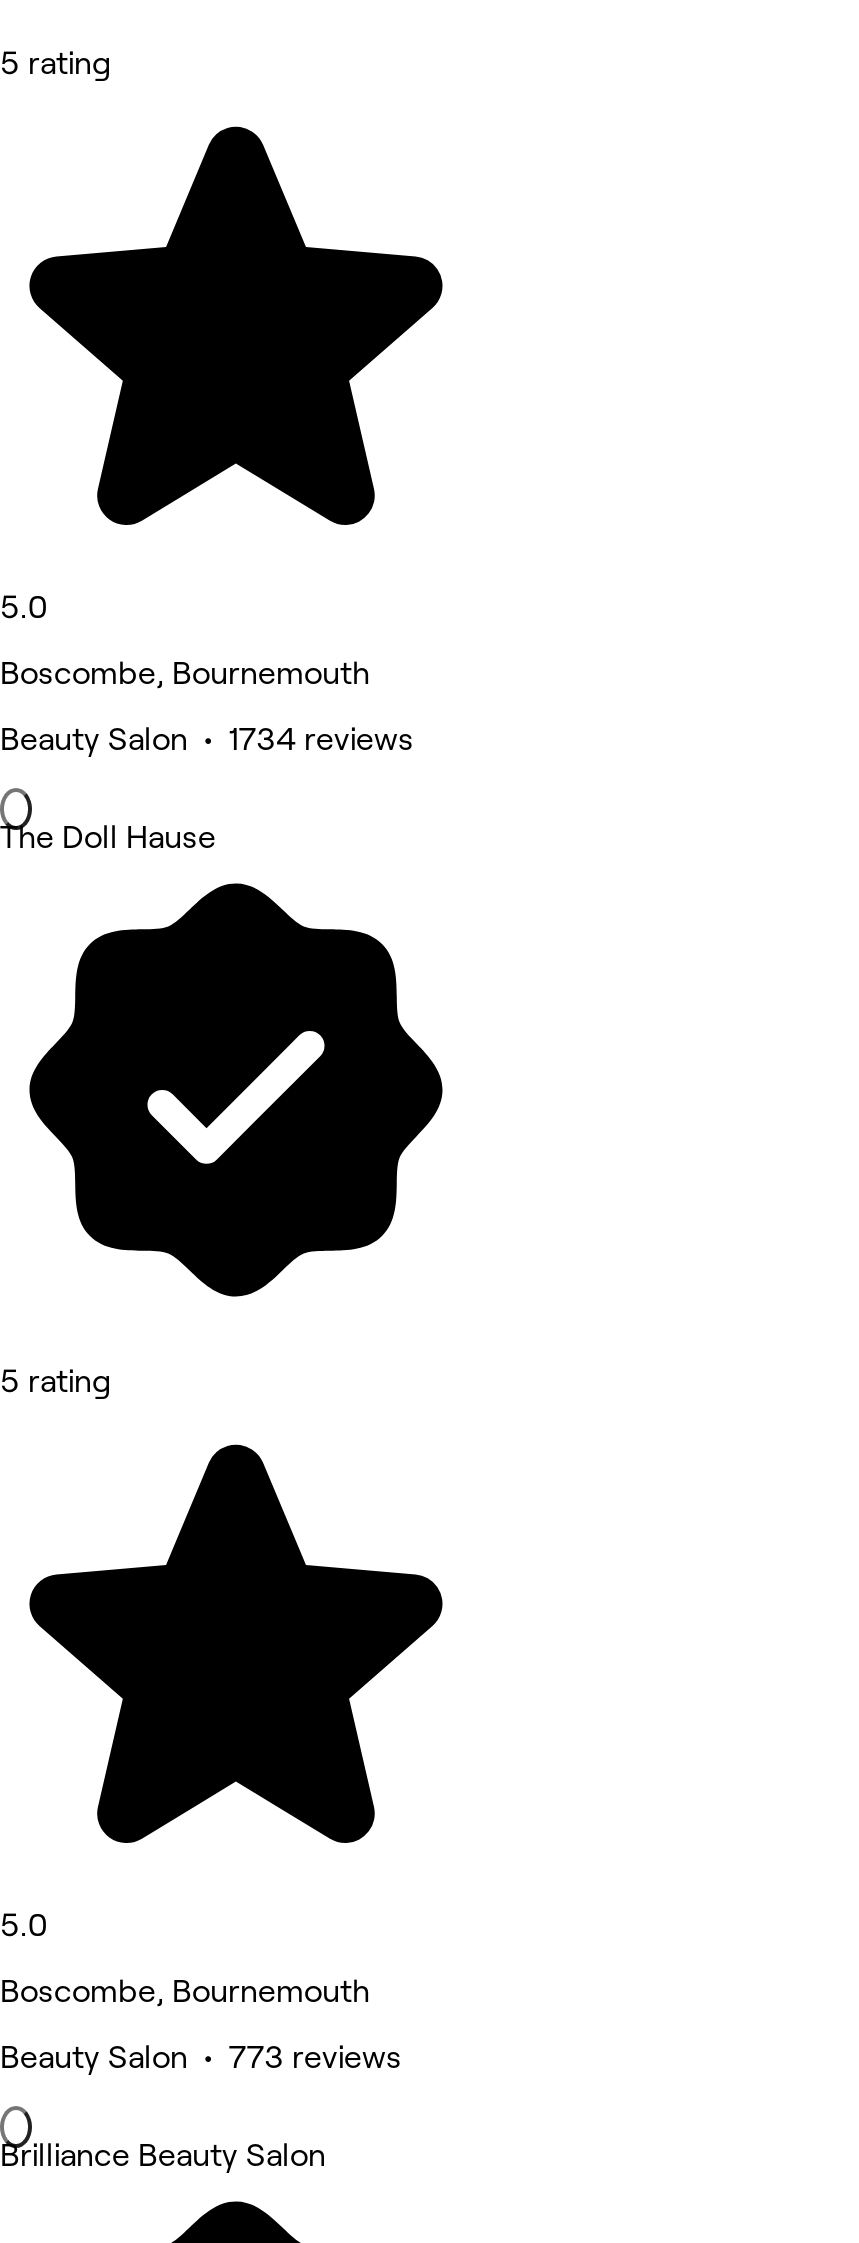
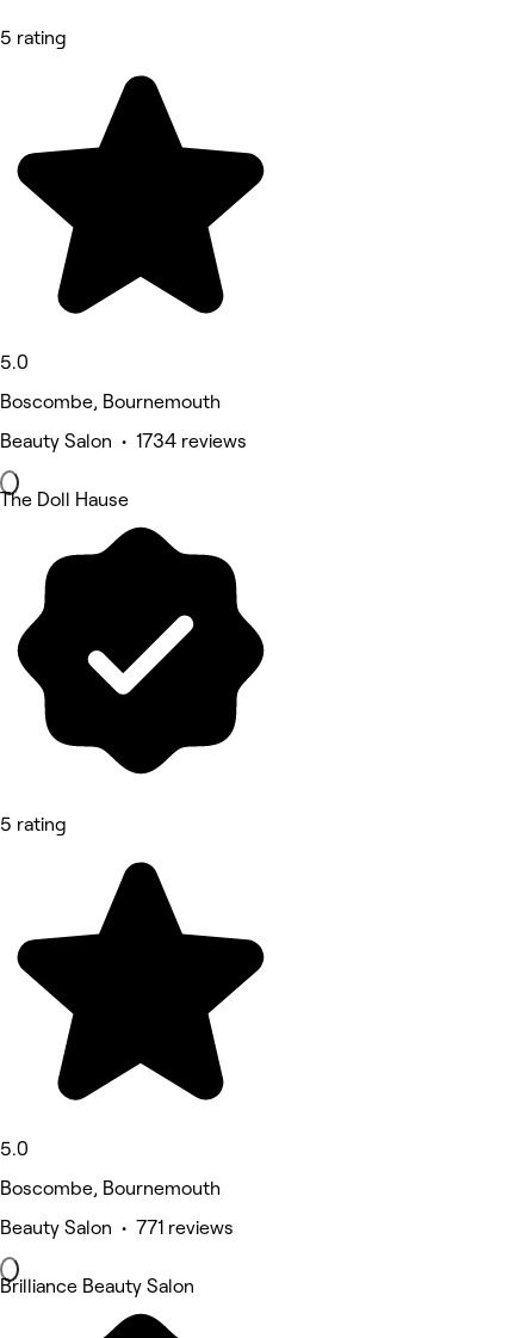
- Beauty Salon • 773 reviews
+ Beauty Salon • 771 reviews
